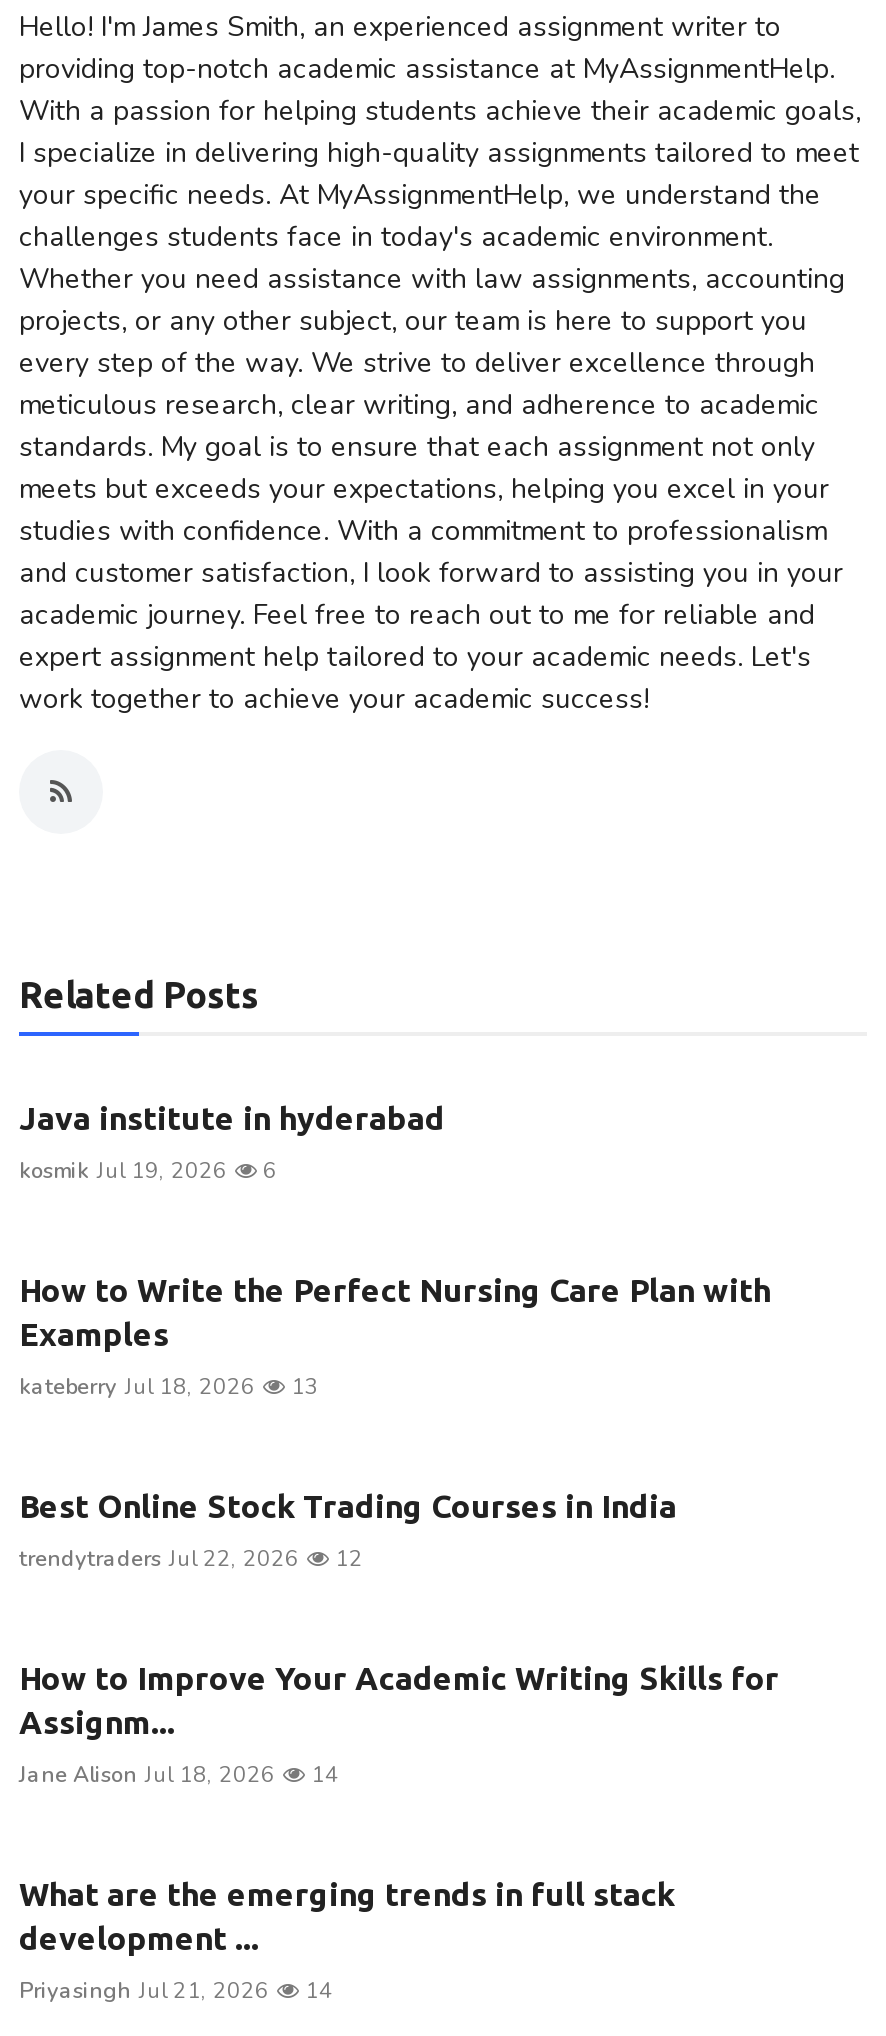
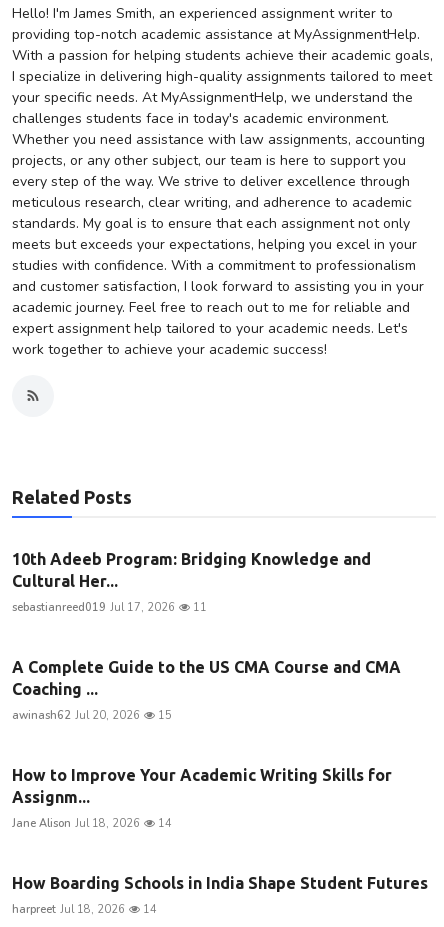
- Java institute in hyderabad
- kosmik Jul 19, 2026
- 6
- How to Write the Perfect Nursing Care Plan with
- Examples
- kateberry Jul 18, 2026
- 13
- Best Online Stock Trading Courses in India
- trendytraders Jul 22, 2026
- 12
+ 10th Adeeb Program: Bridging Knowledge and
+ Cultural Her...
+ sebastianreed019 Jul 17, 2026
+ 11
+ A Complete Guide to the US CMA Course and CMA
+ Coaching ...
+ awinash62 Jul 20, 2026
+ 15

- What are the emerging trends in full stack
- development ...
+ How Boarding Schools in India Shape Student Futures

- Priyasingh Jul 21, 2026
+ harpreet Jul 18, 2026
